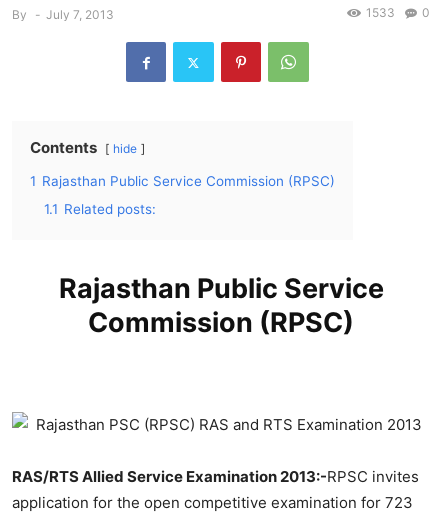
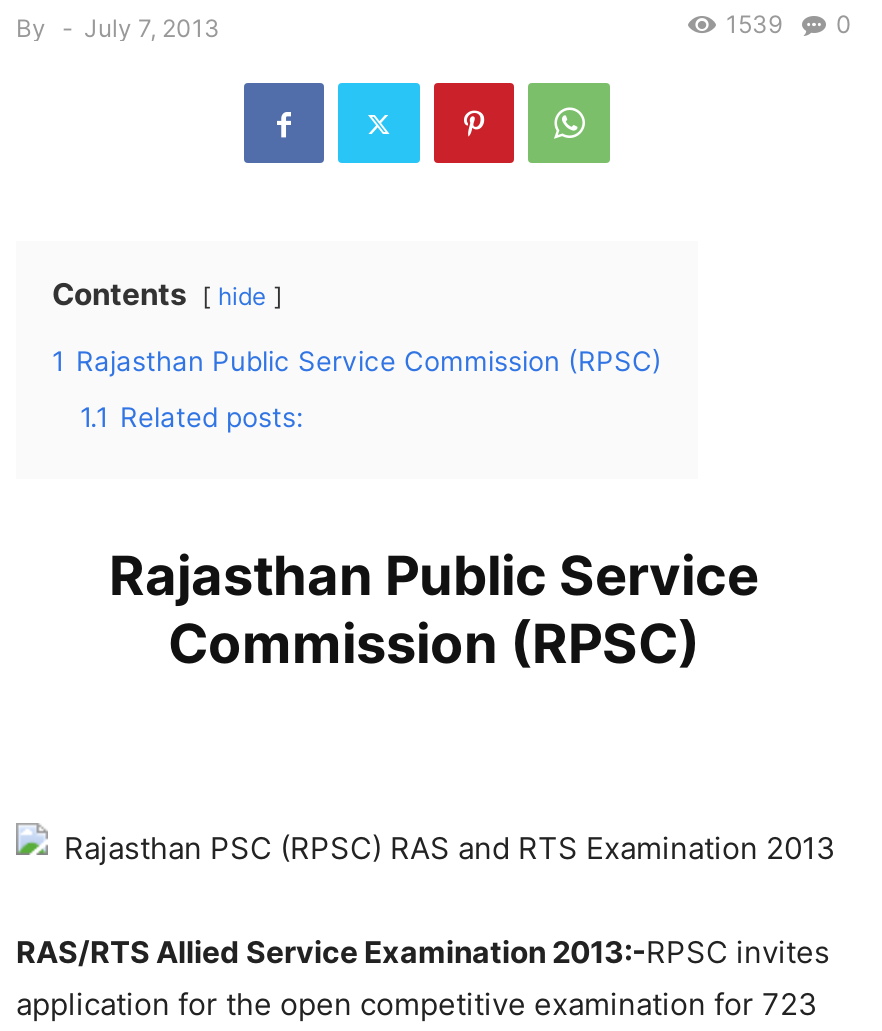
- 1533 0
+ 1539 0
